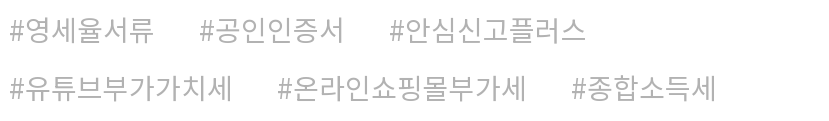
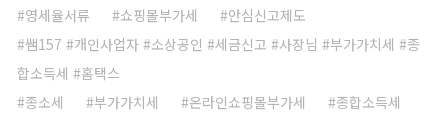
- 공인인증서
- 안심신고플러스
- 유튜브부가가치세
+ 쇼핑몰부가세
+ 안심신고제도
+ 쌤157 #개인사업자 #소상공인 #세금신고 #사장님 #부가가치세 #종
+ 합소득세 #홈택스
+ 종소세
+ 부가가치세
